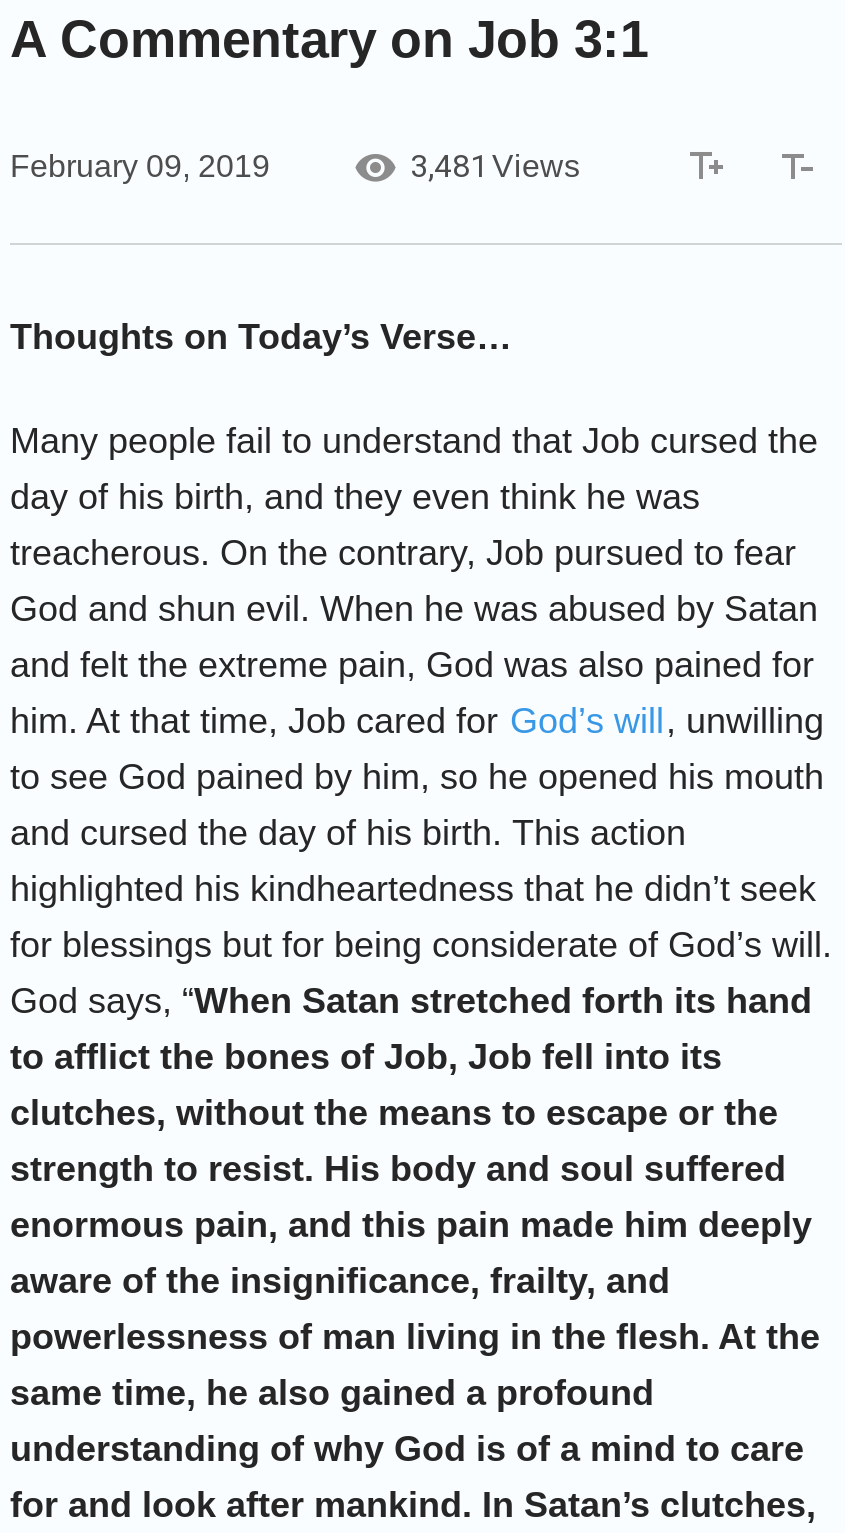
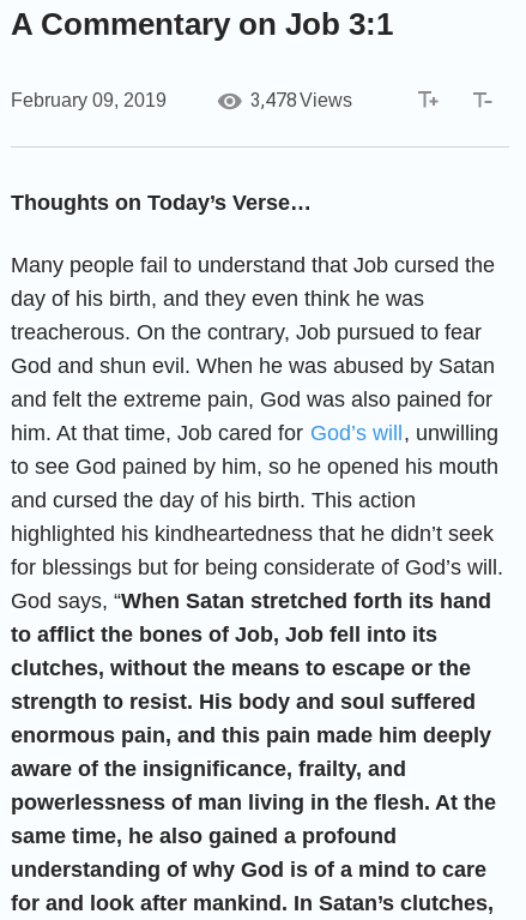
- 3,481 Views
+ 3,478 Views
